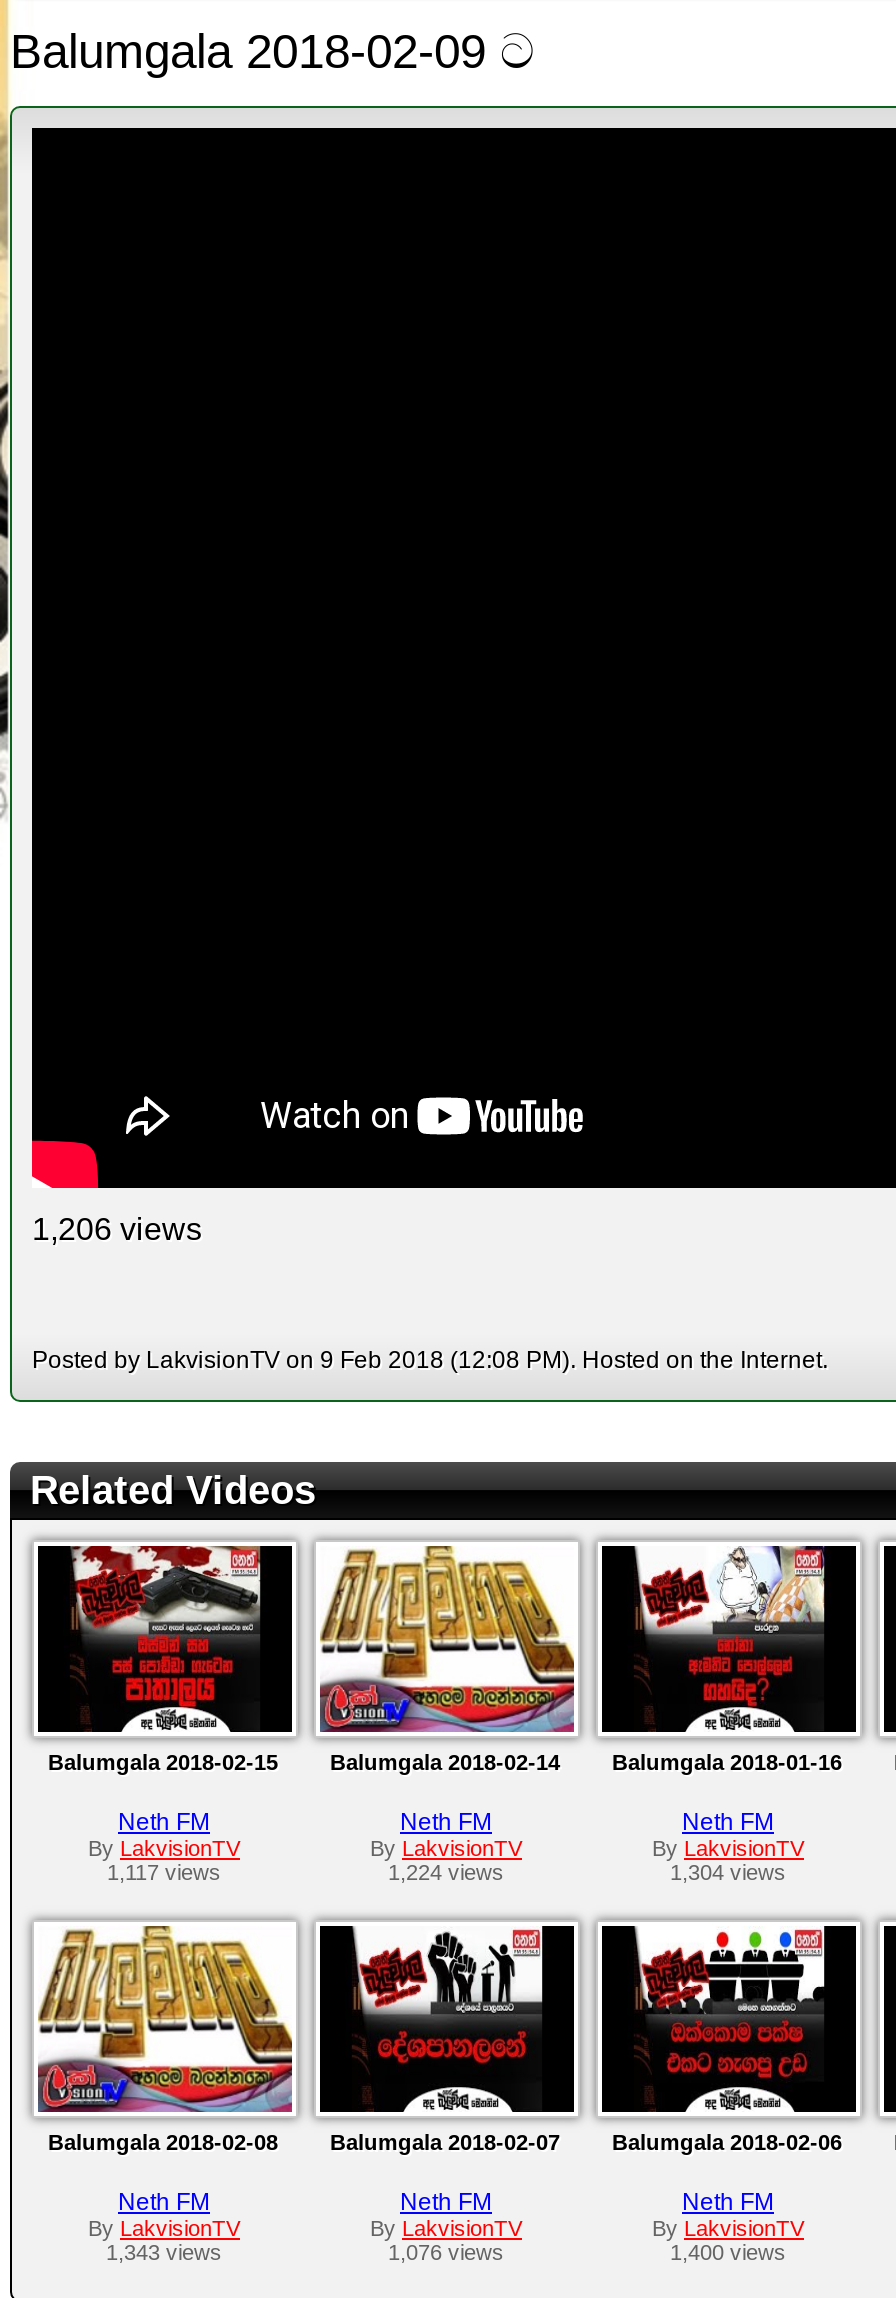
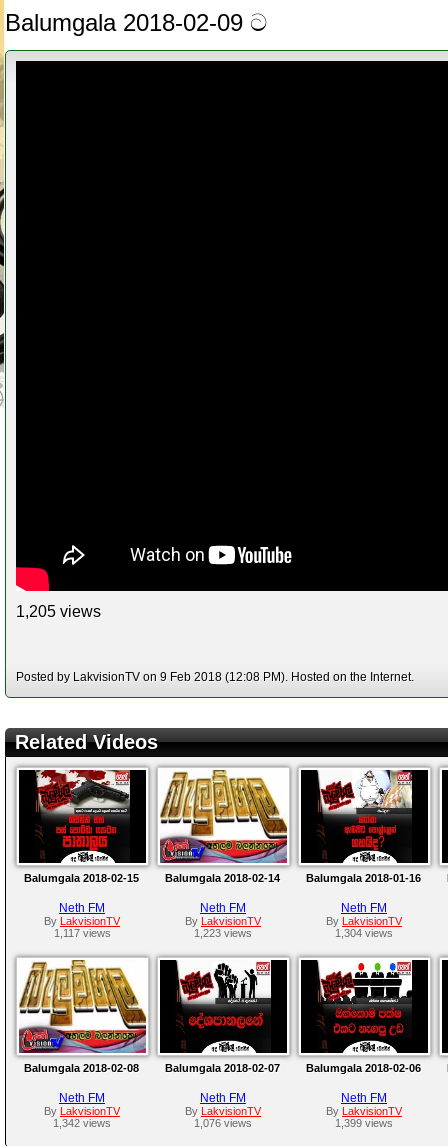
- 1,206 views
+ 1,205 views

- 1,224 views
+ 1,223 views

- 1,343 views
+ 1,342 views

- 1,400 views
+ 1,399 views
